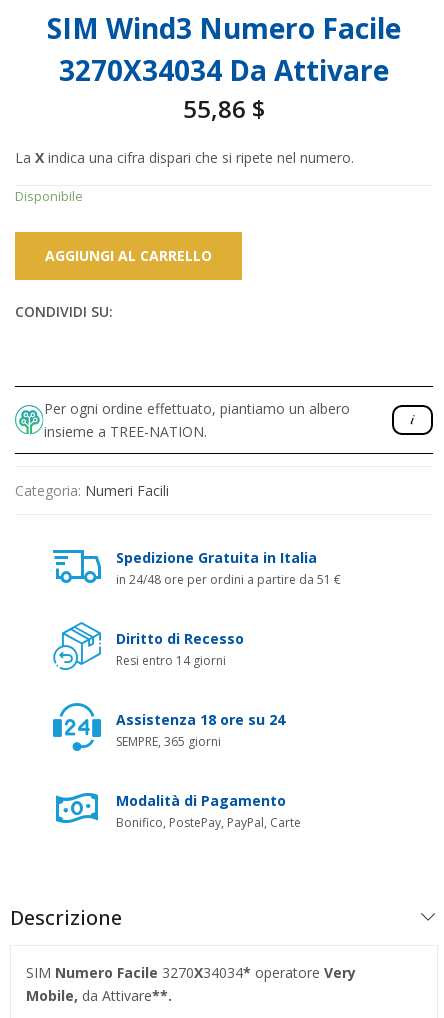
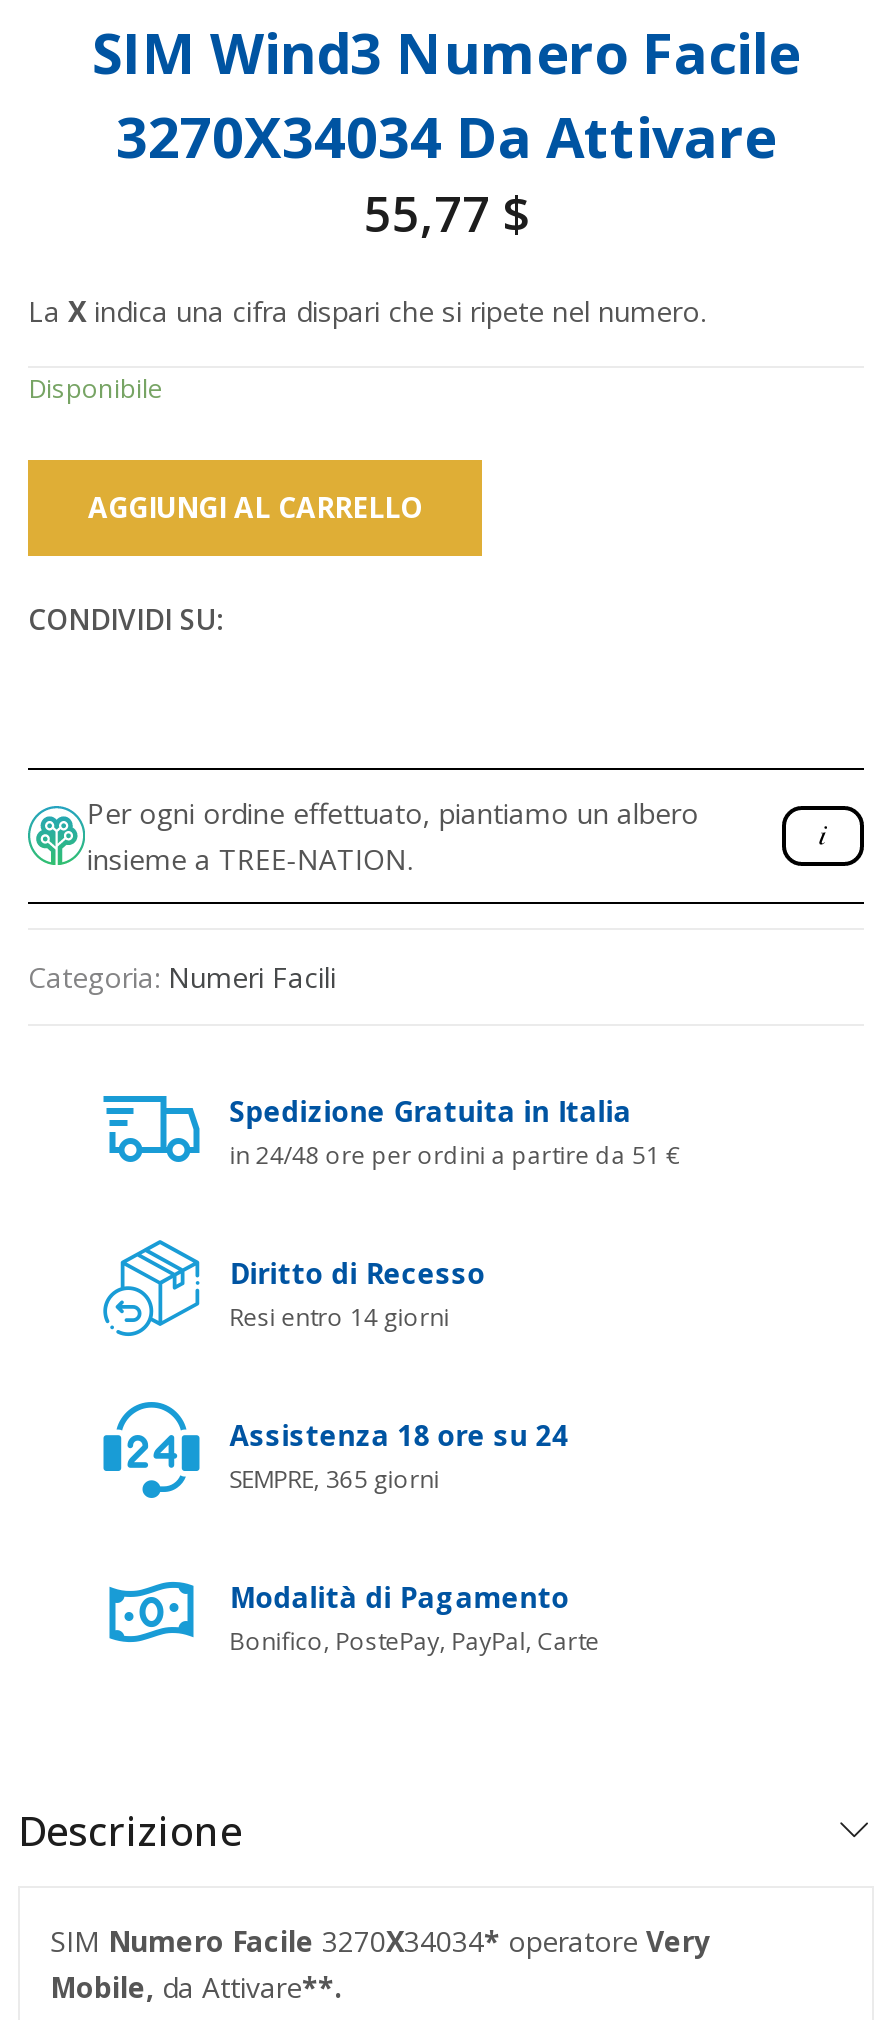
- 55,86 $
+ 55,77 $
